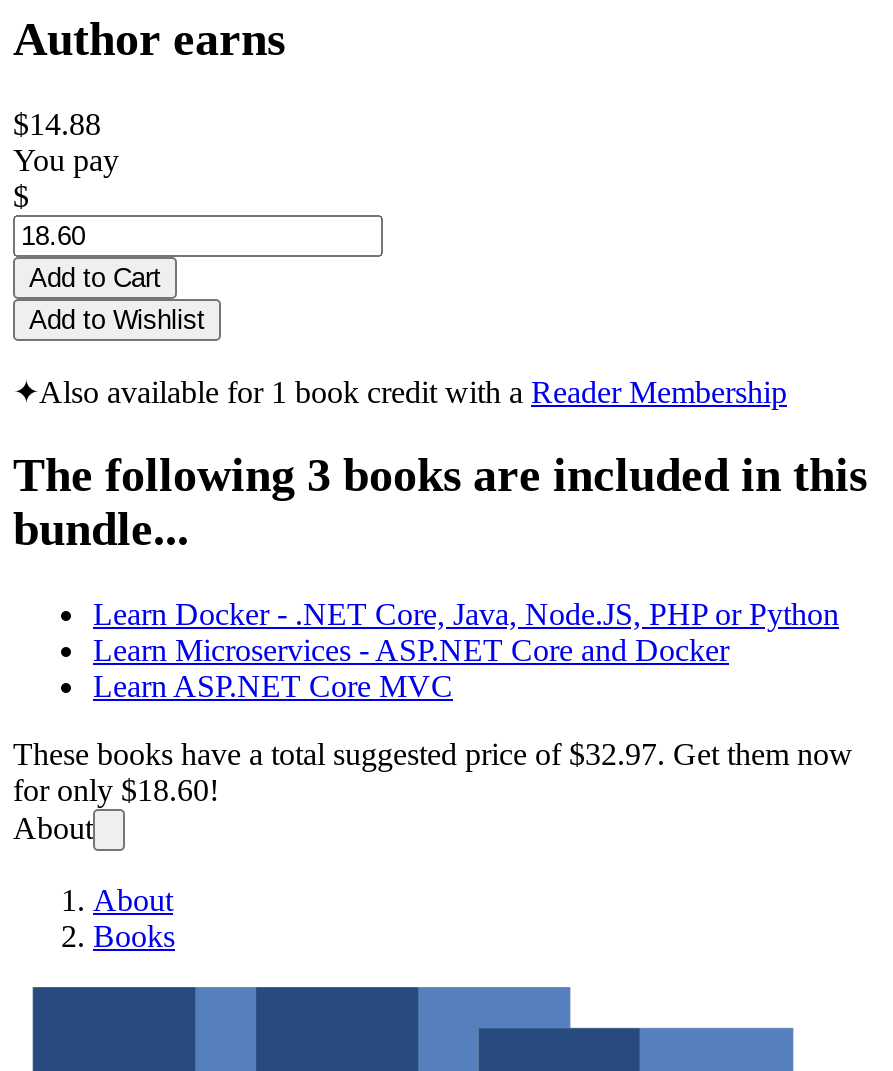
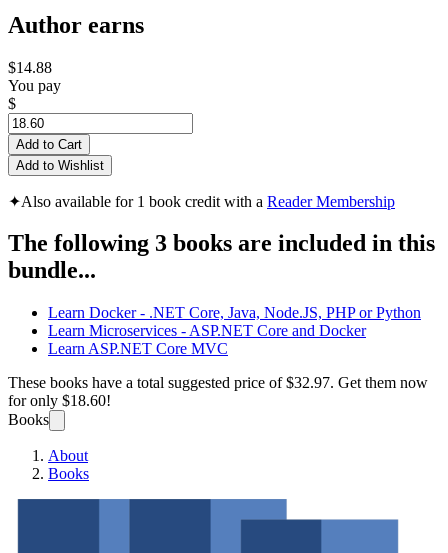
- About
+ Books
